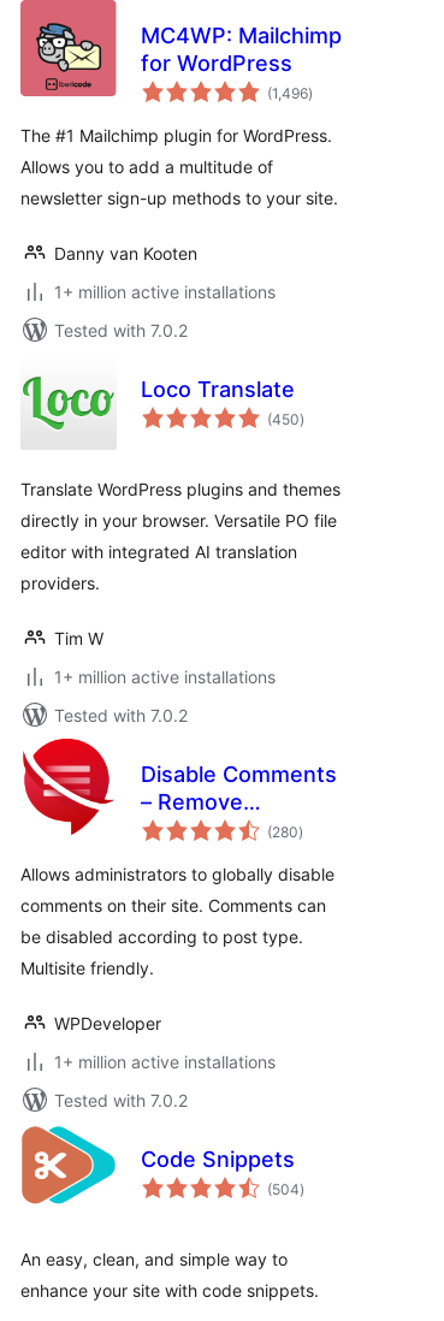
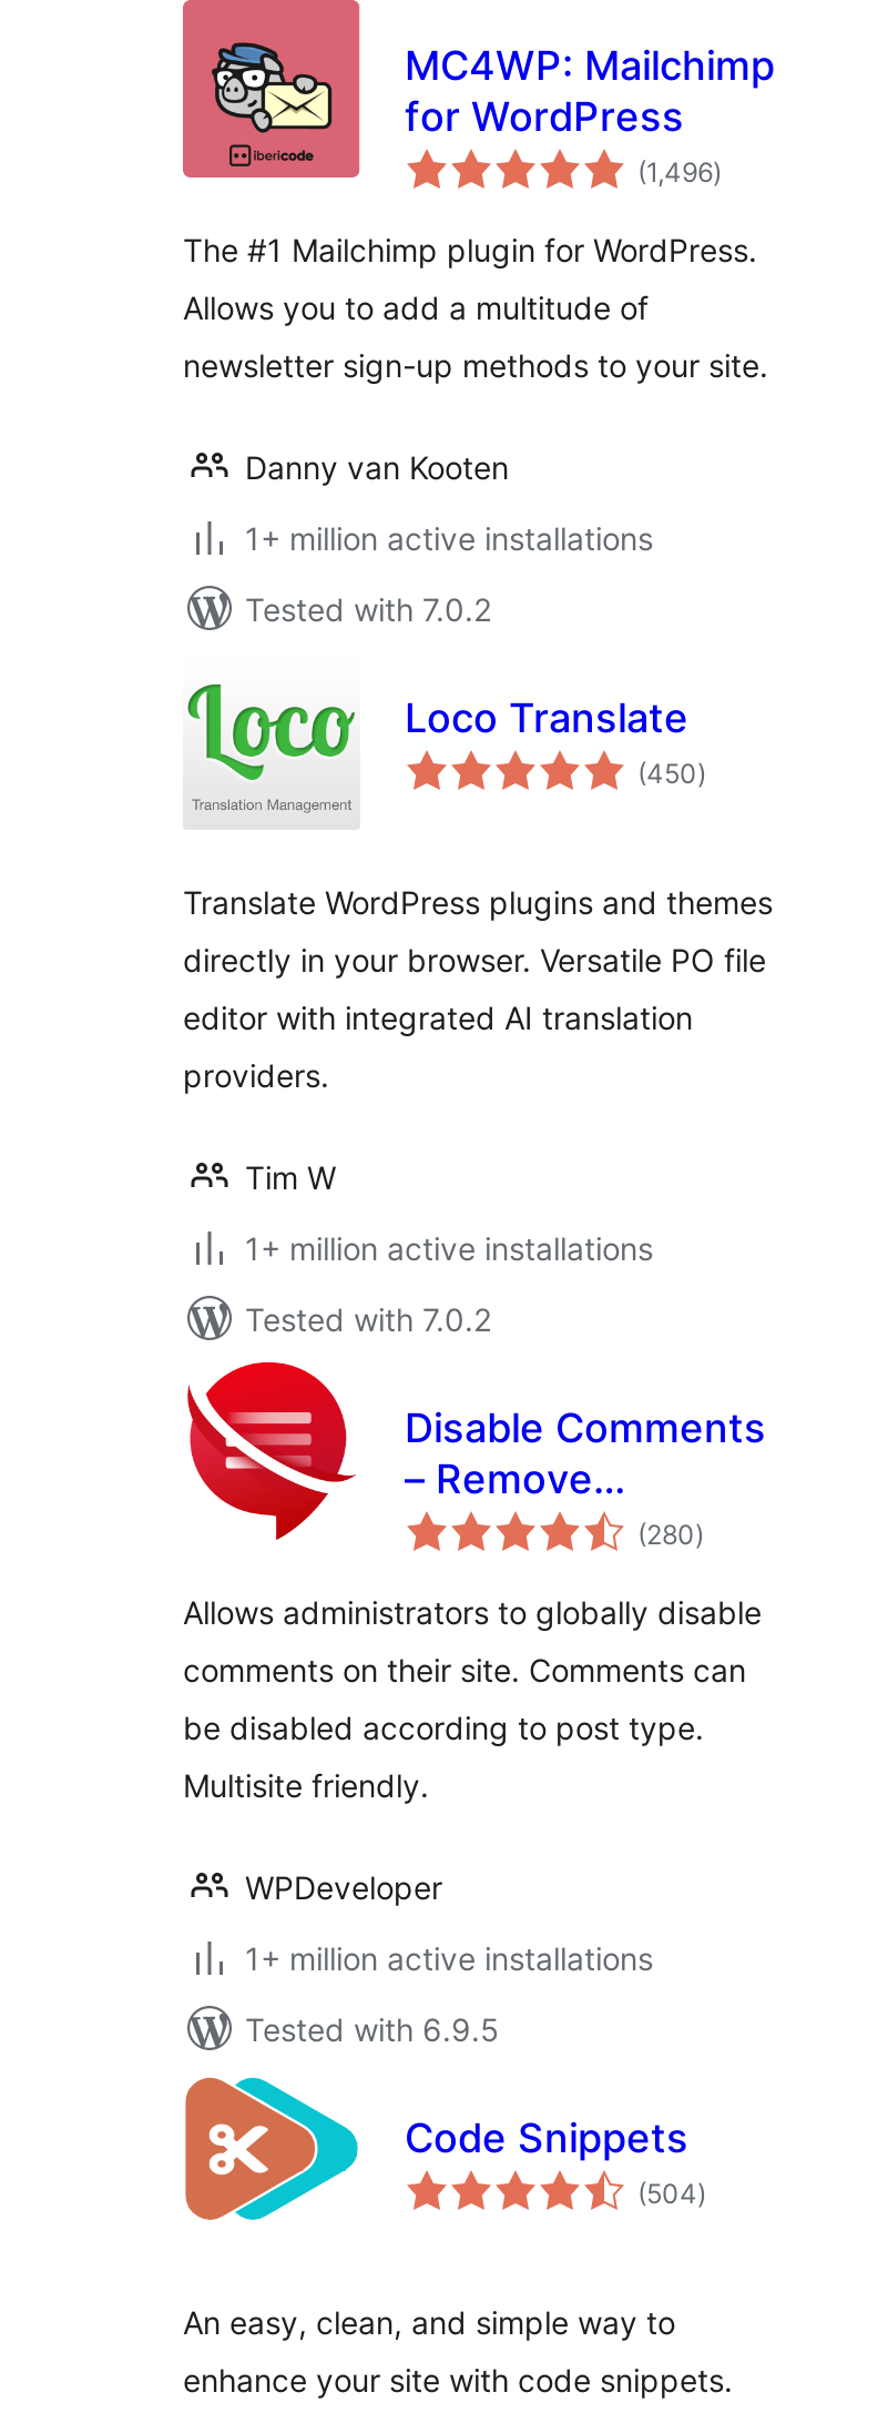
- [image]
+ [image]

- Tested with 7.0.2
+ Tested with 6.9.5
